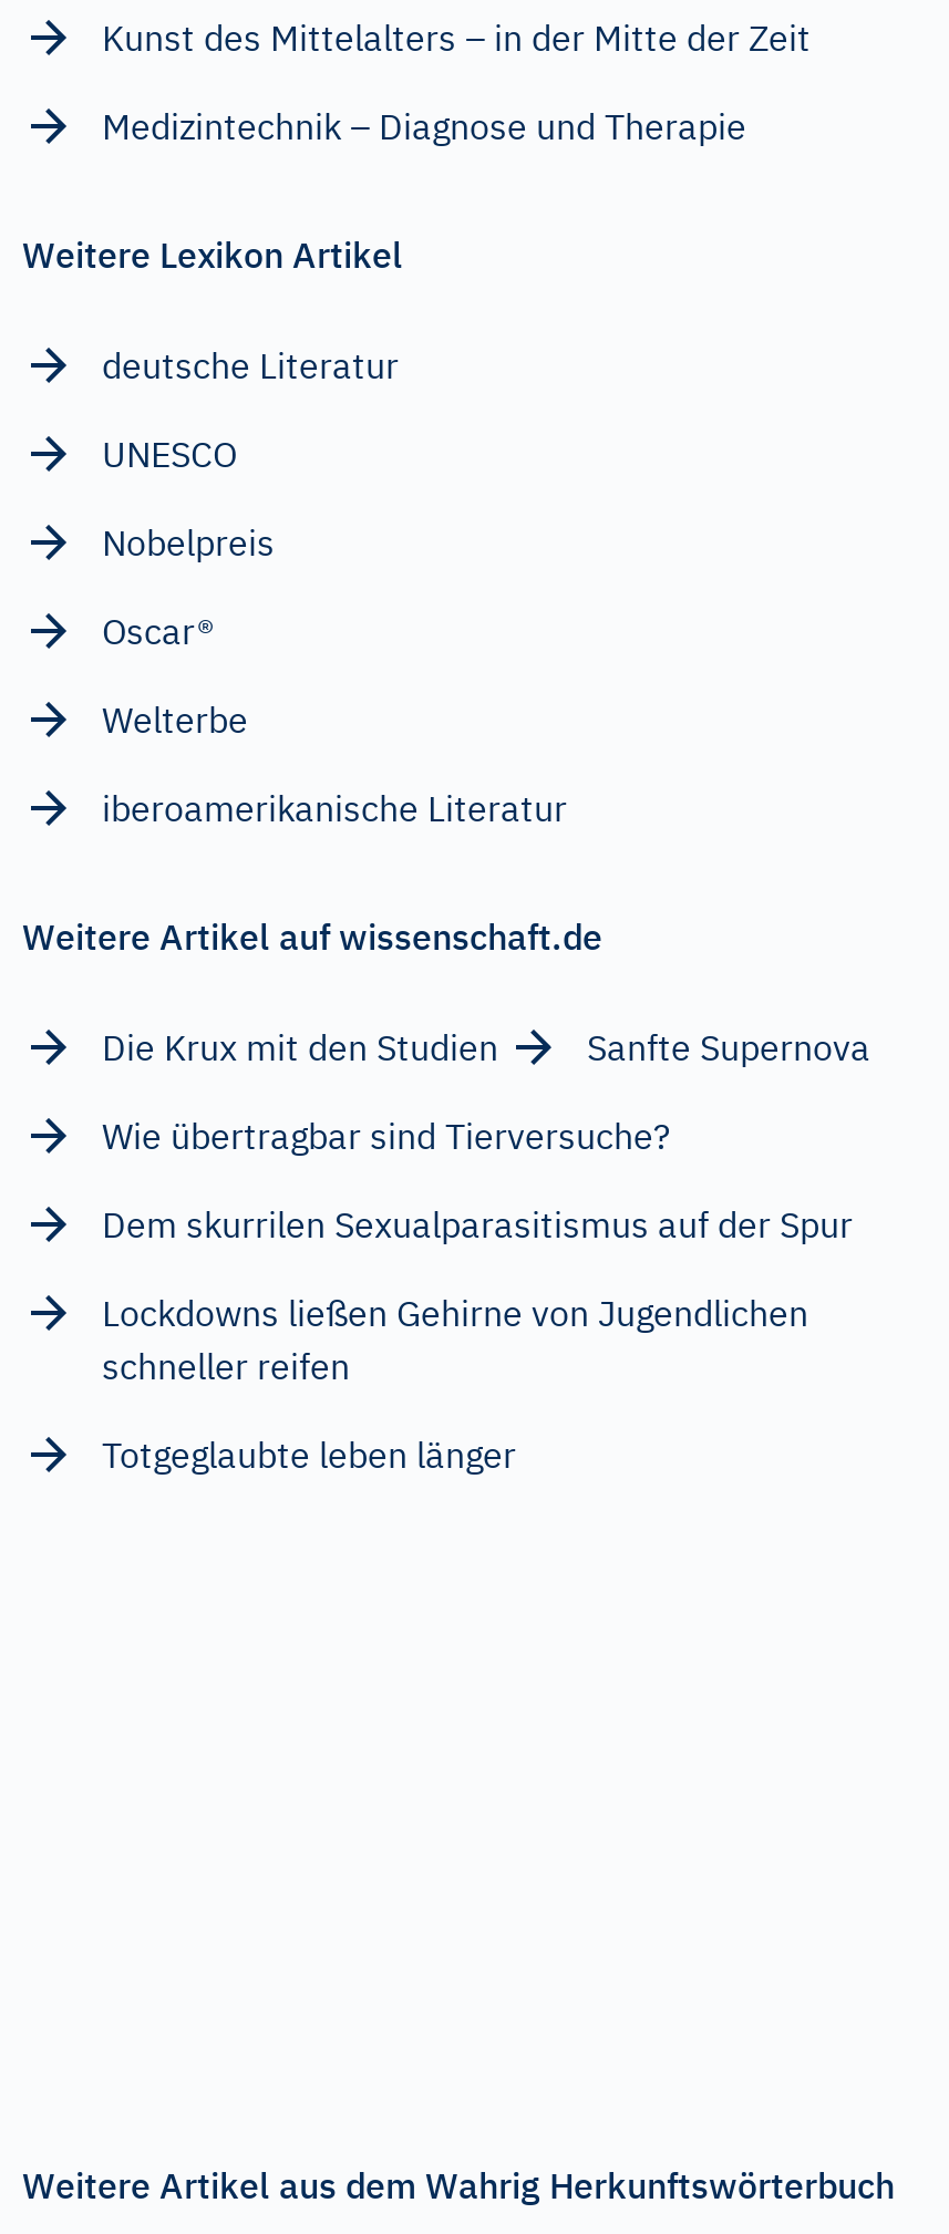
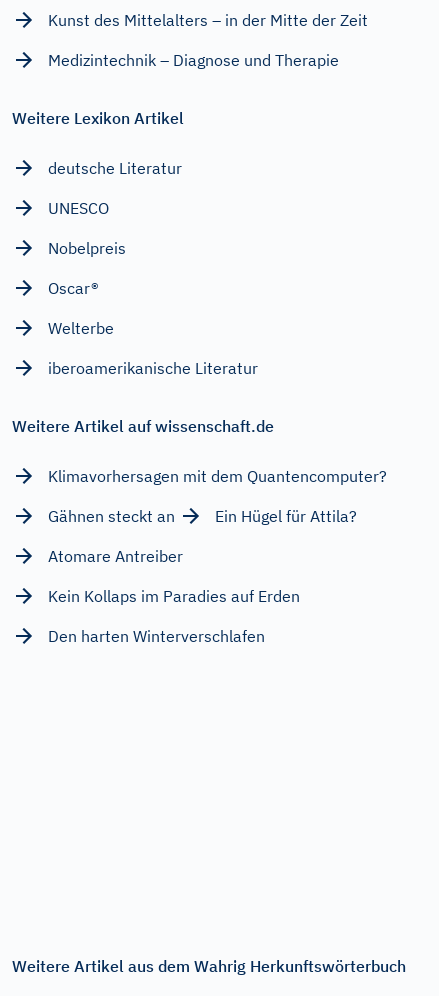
- Die Krux mit den Studien
- Sanfte Supernova
+ Klimavorhersagen mit dem Quantencomputer?

- Wie übertragbar sind Tierversuche?
+ Gähnen steckt an
+ Ein Hügel für Attila?

- Dem skurrilen Sexualparasitismus auf der Spur
+ Atomare Antreiber

- Lockdowns ließen Gehirne von Jugendlichen
- schneller reifen
+ Kein Kollaps im Paradies auf Erden

- Totgeglaubte leben länger
+ Den harten Winterverschlafen
